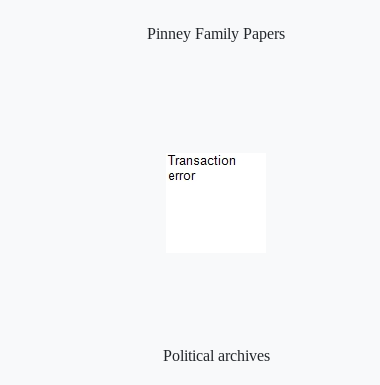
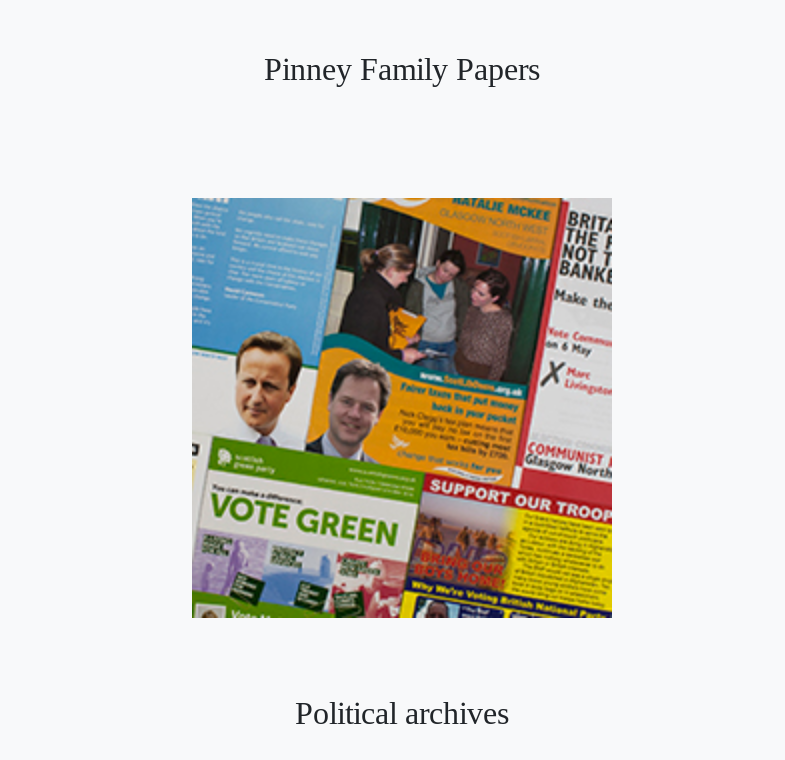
+ [image]
